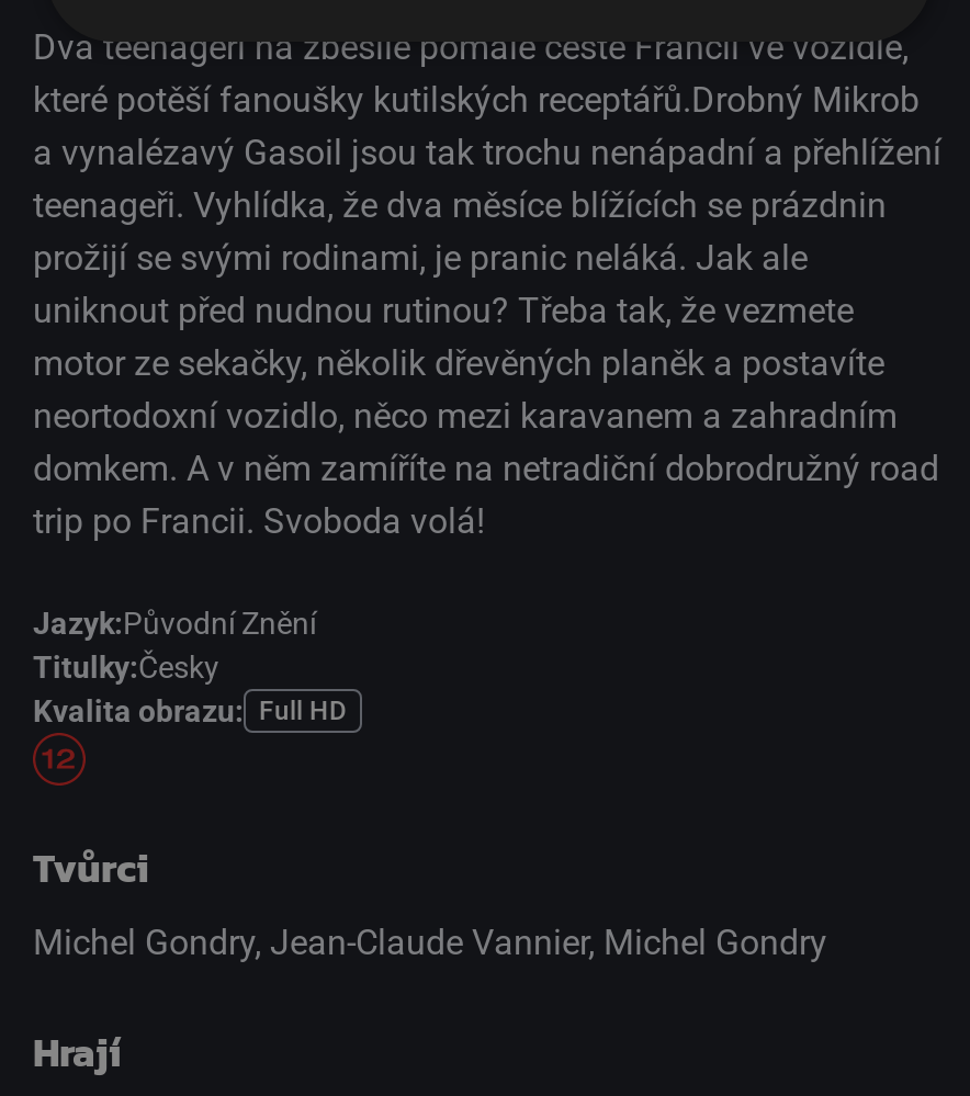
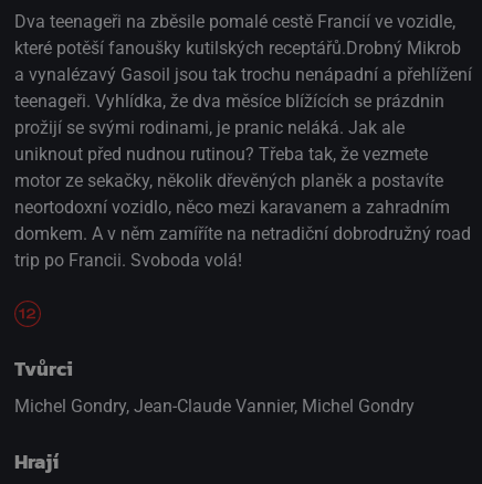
- Jazyk:Původní Znění
- Titulky:Česky
- Kvalita obrazu: Full HD
